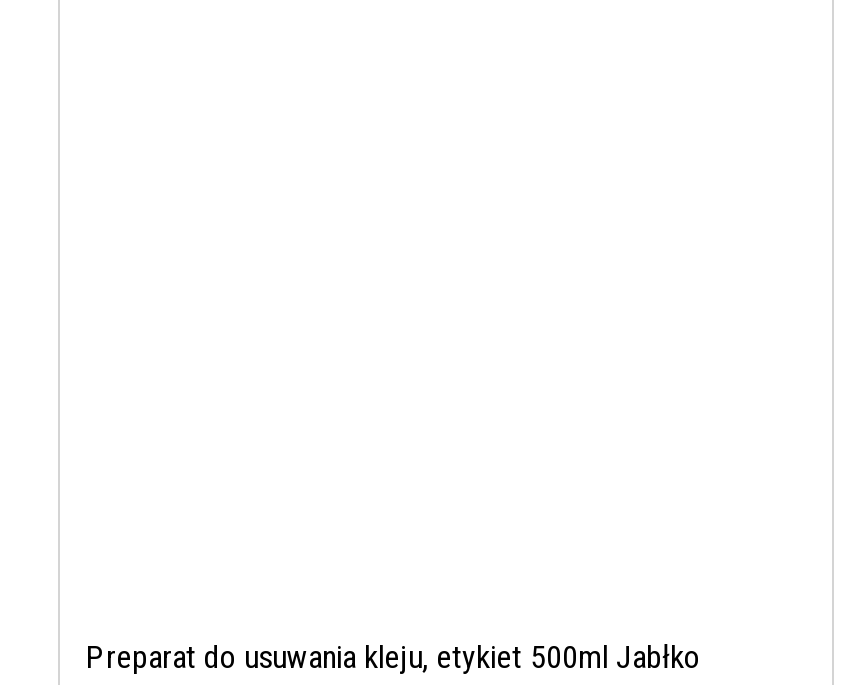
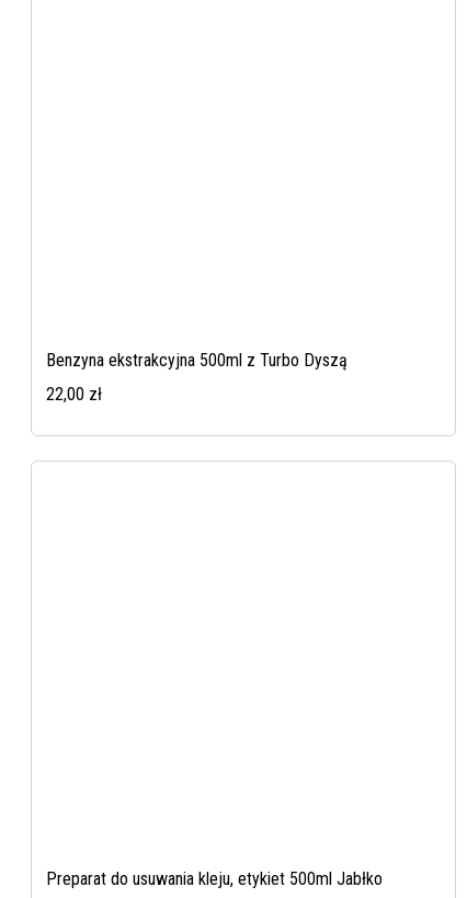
+ Benzyna ekstrakcyjna 500ml z Turbo Dyszą
+ 22,00 zł
